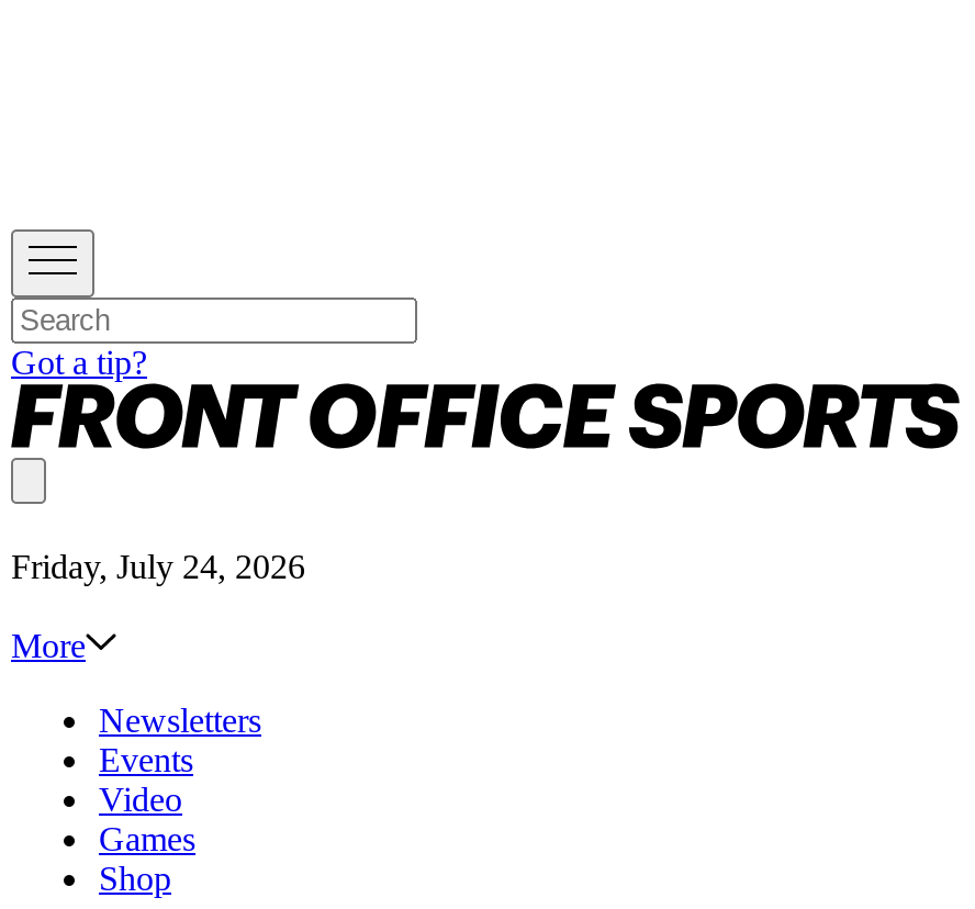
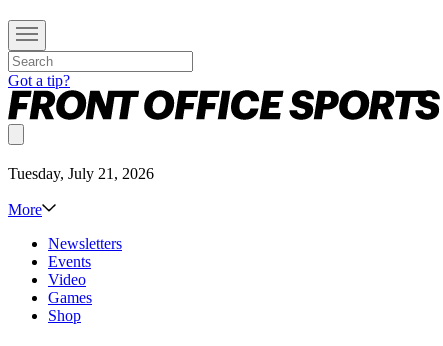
- Friday, July 24, 2026
+ Tuesday, July 21, 2026
